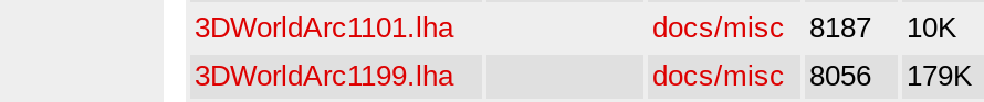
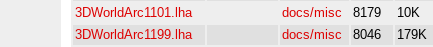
- docs/misc 8187 10K
+ docs/misc 8179 10K

- docs/misc 8056 179K
+ docs/misc 8046 179K
